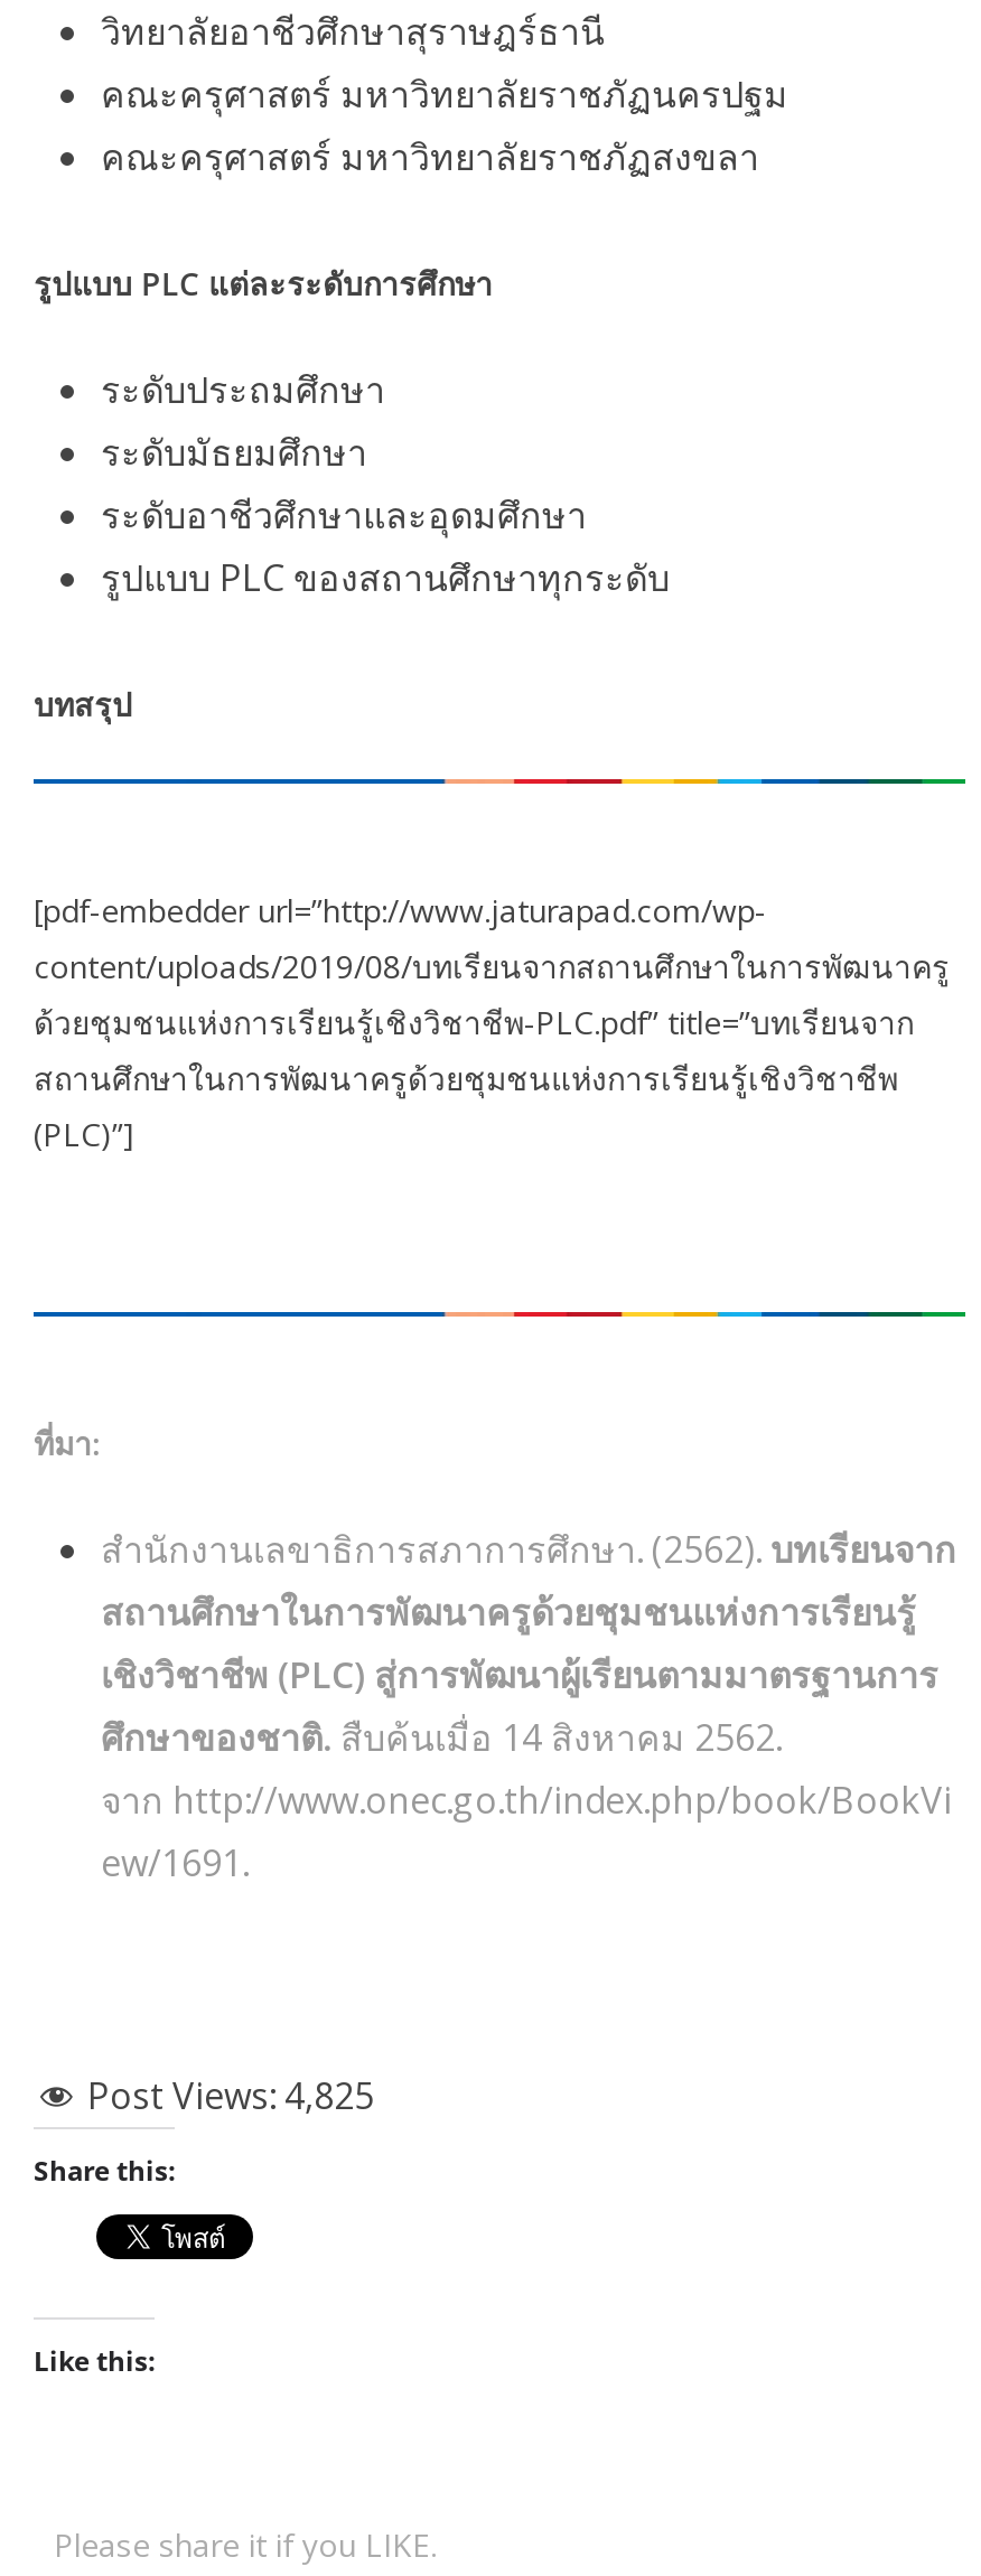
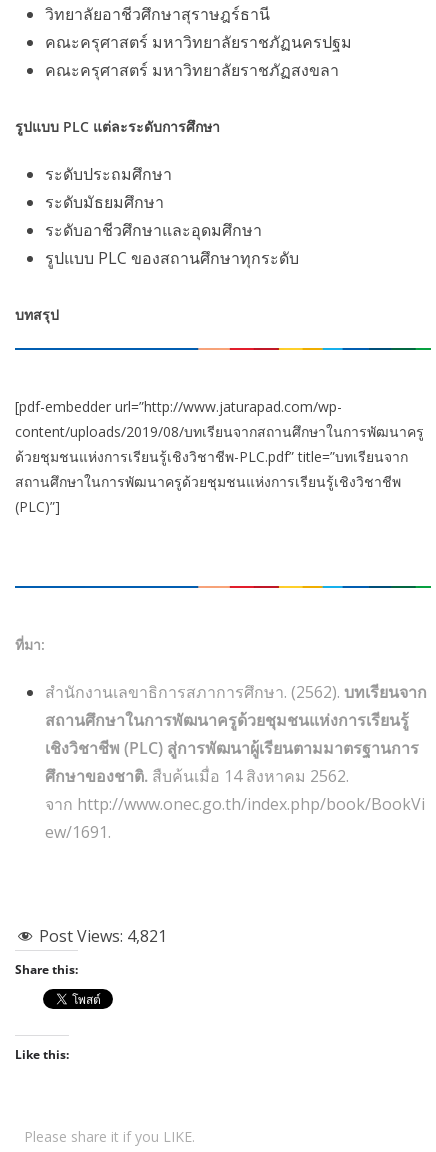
- Post Views: 4,825
+ Post Views: 4,821
